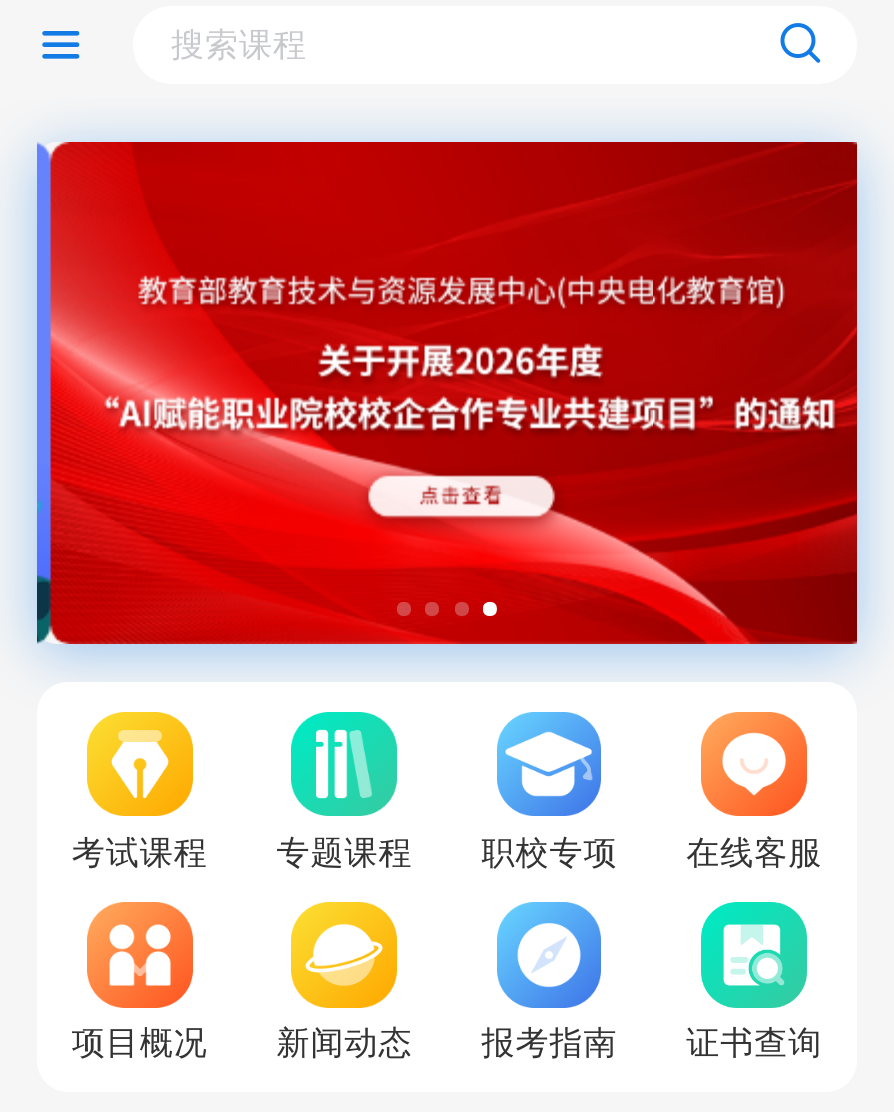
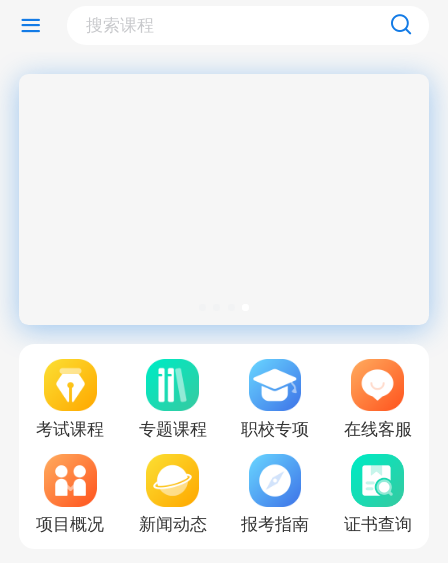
- [image]
